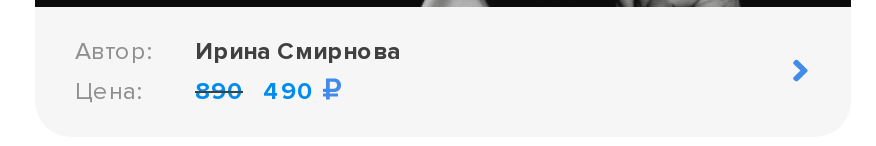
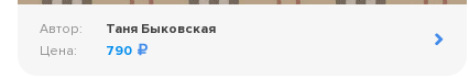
- Ирина Смирнова
+ Таня Быковская

- 890
- 490
+ 790
